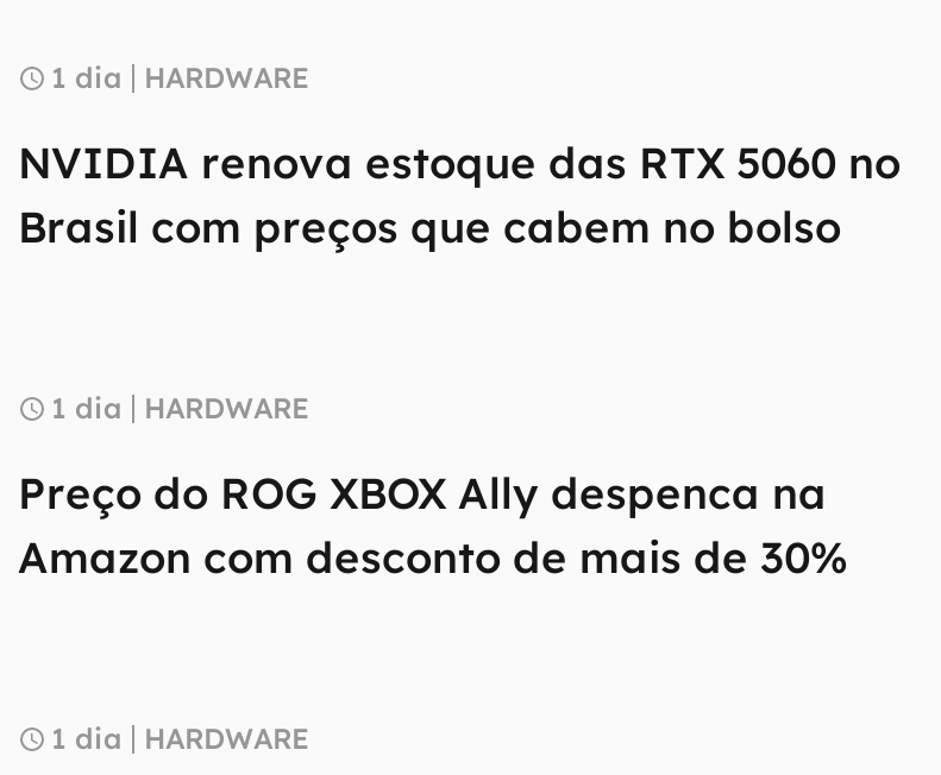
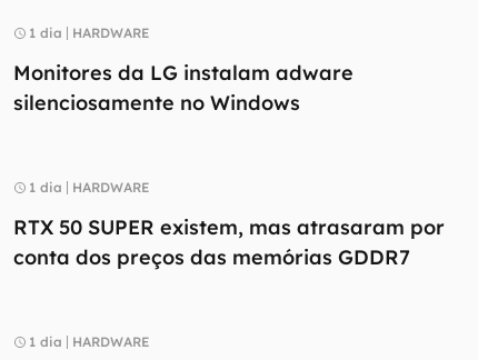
- NVIDIA renova estoque das RTX 5060 no
- Brasil com preços que cabem no bolso
+ Monitores da LG instalam adware
+ silenciosamente no Windows

- Preço do ROG XBOX Ally despenca na
- Amazon com desconto de mais de 30%
+ RTX 50 SUPER existem, mas atrasaram por
+ conta dos preços das memórias GDDR7
